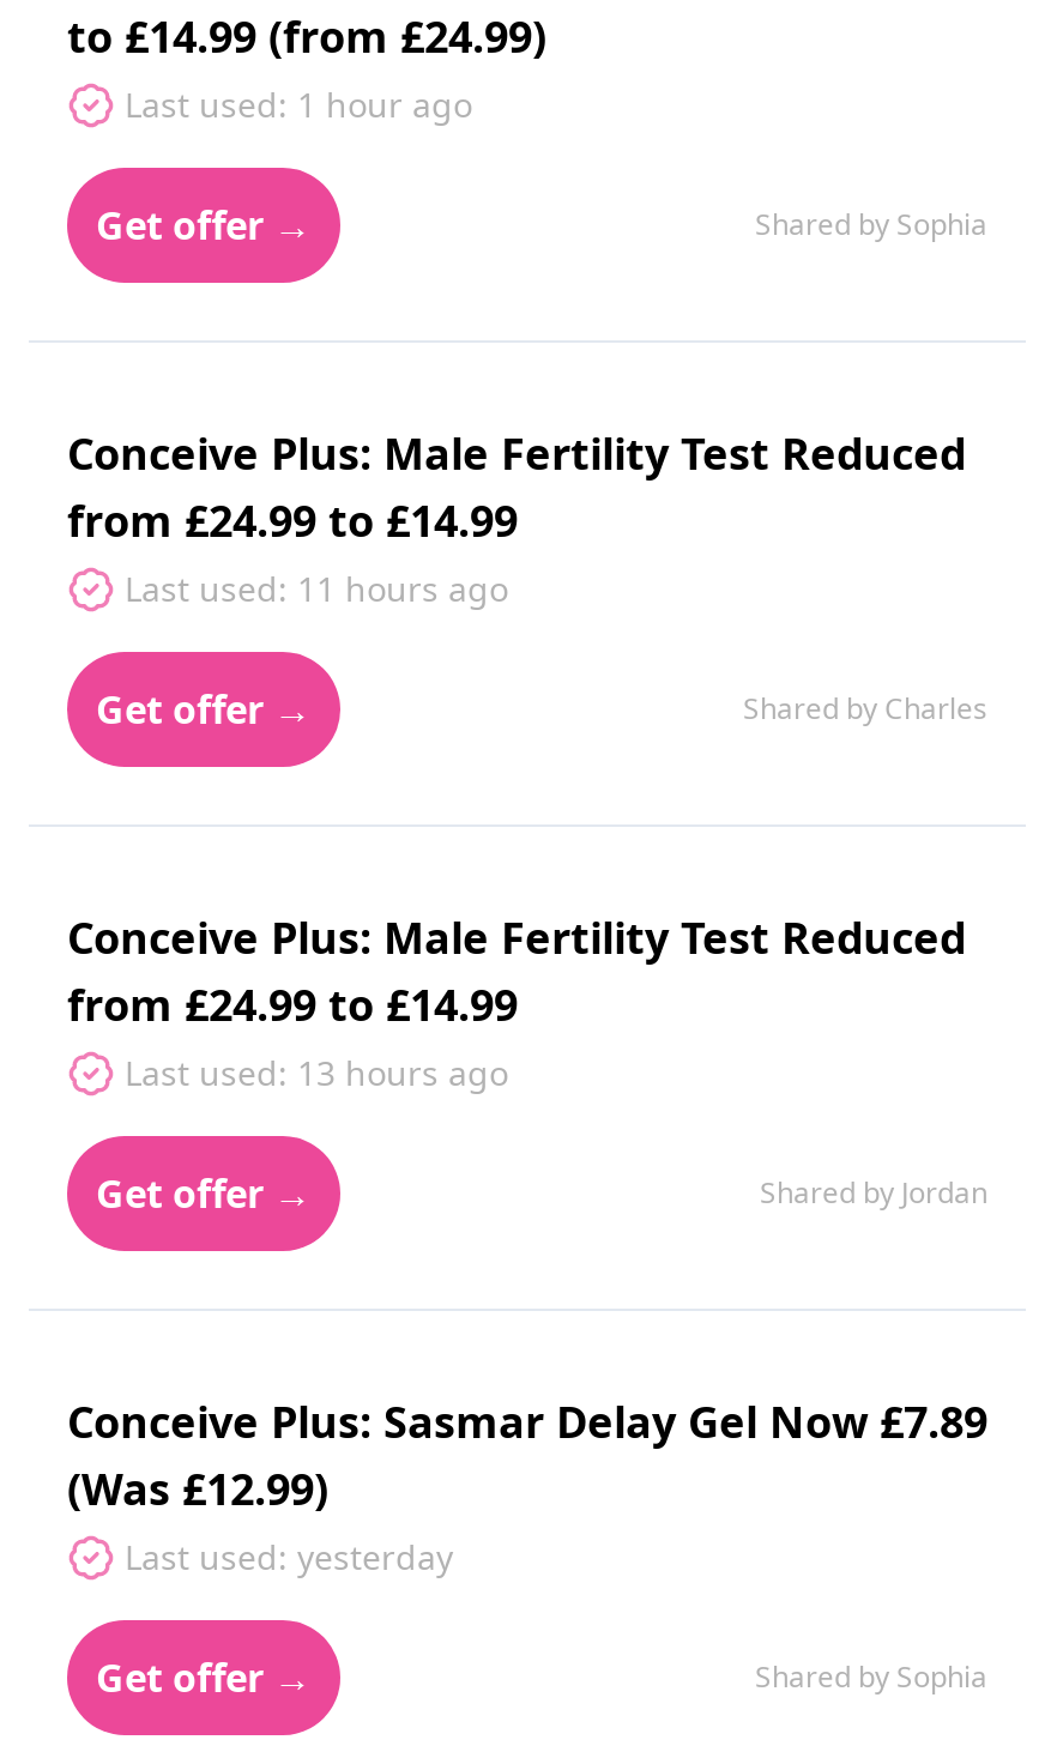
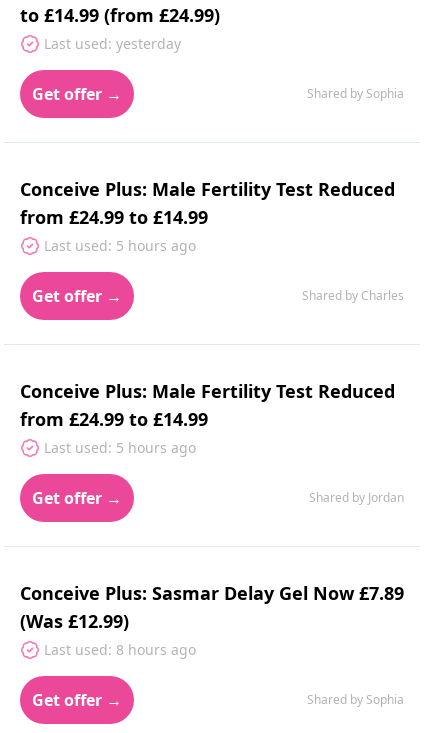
- Last used: 1 hour ago

- Last used: 11 hours ago
+ Last used: 5 hours ago

- Last used: 13 hours ago
+ Last used: 5 hours ago

+ Last used: 8 hours ago

moved up: Last used: yesterday
